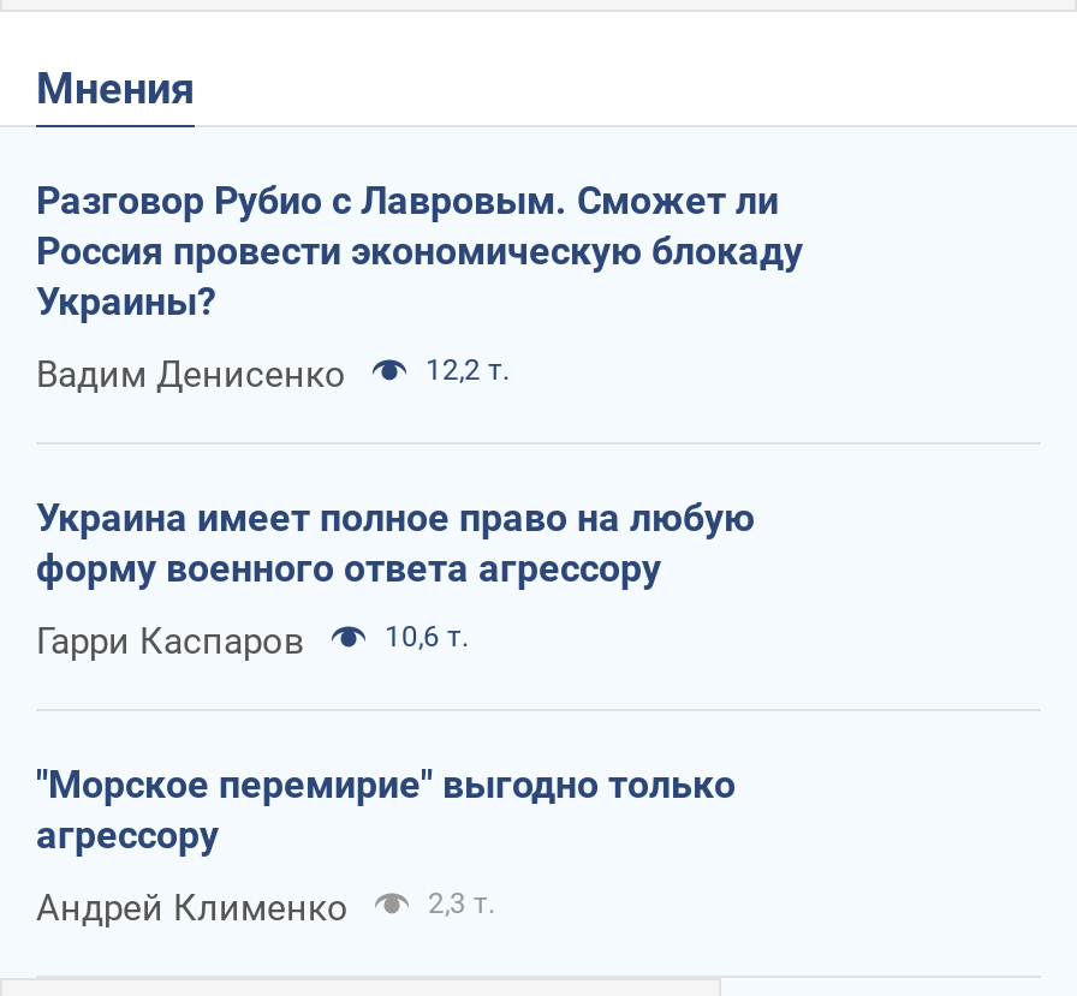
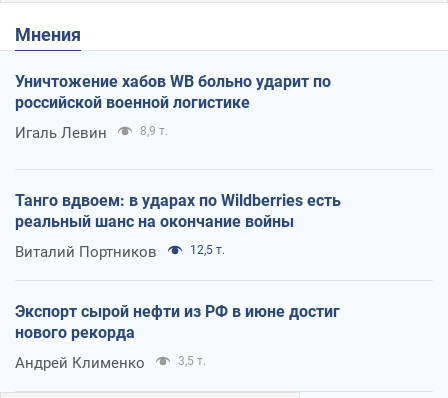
- Разговор Рубио с Лавровым. Сможет ли
- Россия провести экономическую блокаду
- Украины?
+ Уничтожение хабов WB больно ударит по
+ российской военной логистике

- Вадим Денисенко
- 12,2 т.
+ Игаль Левин
+ 8,9 т.

- Украина имеет полное право на любую
- форму военного ответа агрессору
+ Танго вдвоем: в ударах по Wildberries есть
+ реальный шанс на окончание войны

- Гарри Каспаров
- 10,6 т.
+ Виталий Портников
+ 12,5 т.

- "Морское перемирие" выгодно только
- агрессору
+ Экспорт сырой нефти из РФ в июне достиг
+ нового рекорда

- 2,3 т.
+ 3,5 т.
